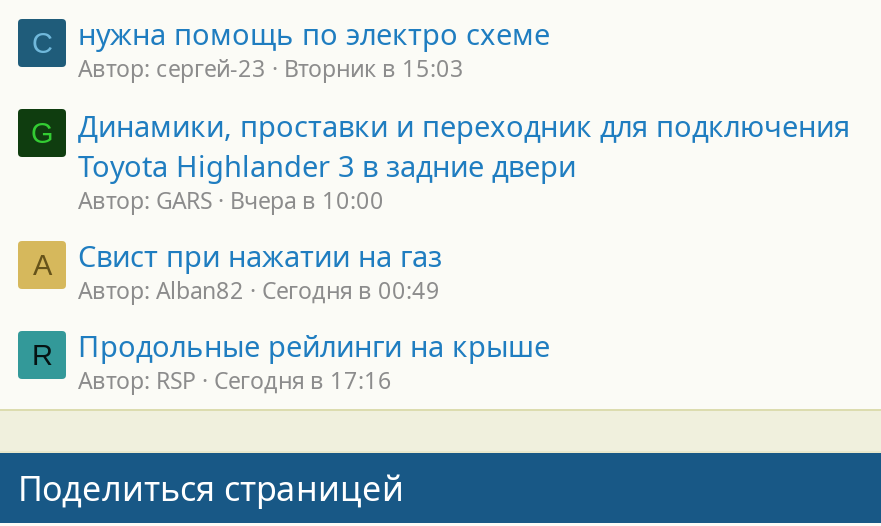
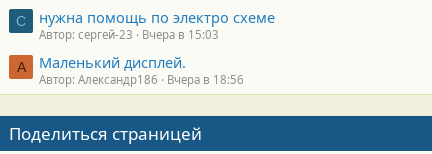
- Автор: сергей-23 Вторник в 15:03
- G
- Динамики, проставки и переходник для подключения
- Toyota Highlander 3 в задние двери
- Автор: GARS Вчера в 10:00
- A
- Свист при нажатии на газ
- Автор: Alban82 Сегодня в 00:49
- R
- Продольные рейлинги на крыше
- Автор: RSP Сегодня в 17:16
+ Автор: сергей-23 Вчера в 15:03
+ А
+ Маленький дисплей.
+ Автор: Александр186 Вчера в 18:56
